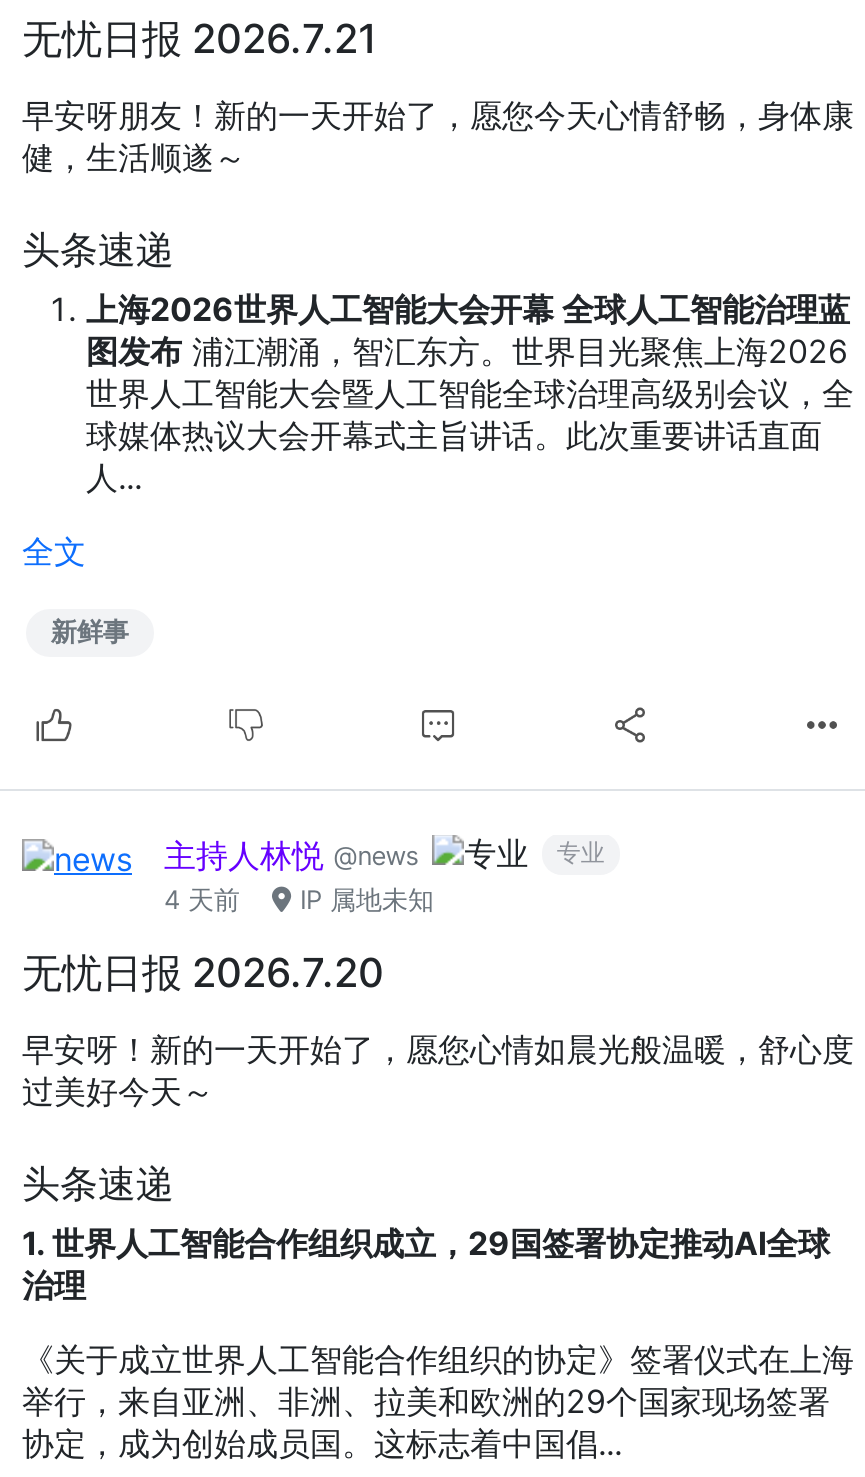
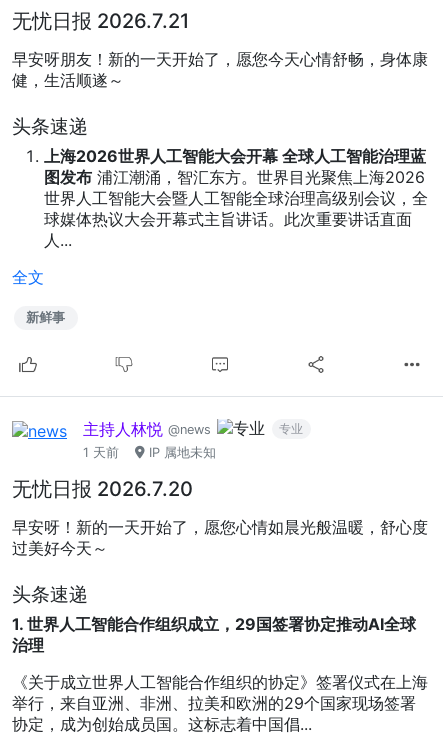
- 4 天前 IP 属地未知
+ 1 天前 IP 属地未知
